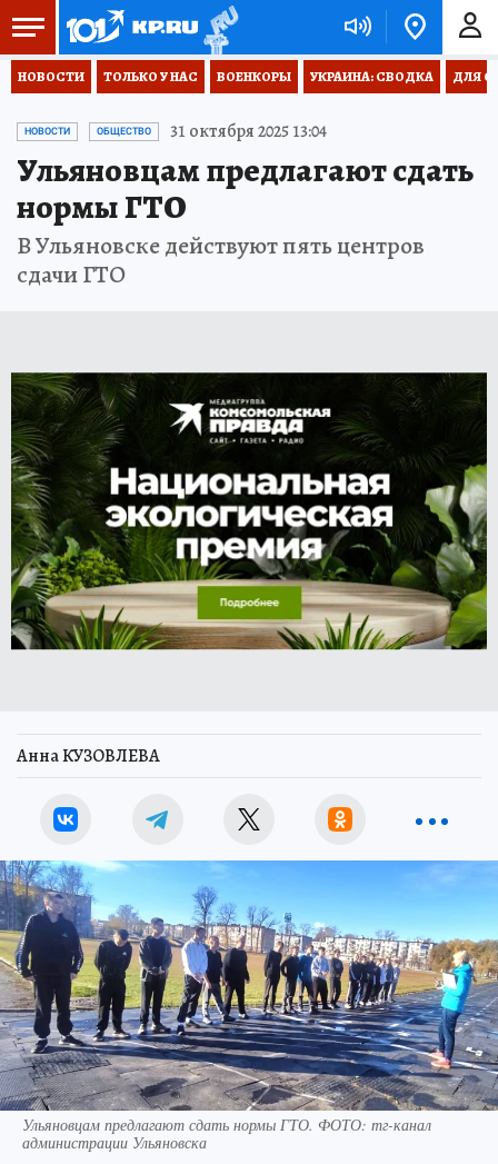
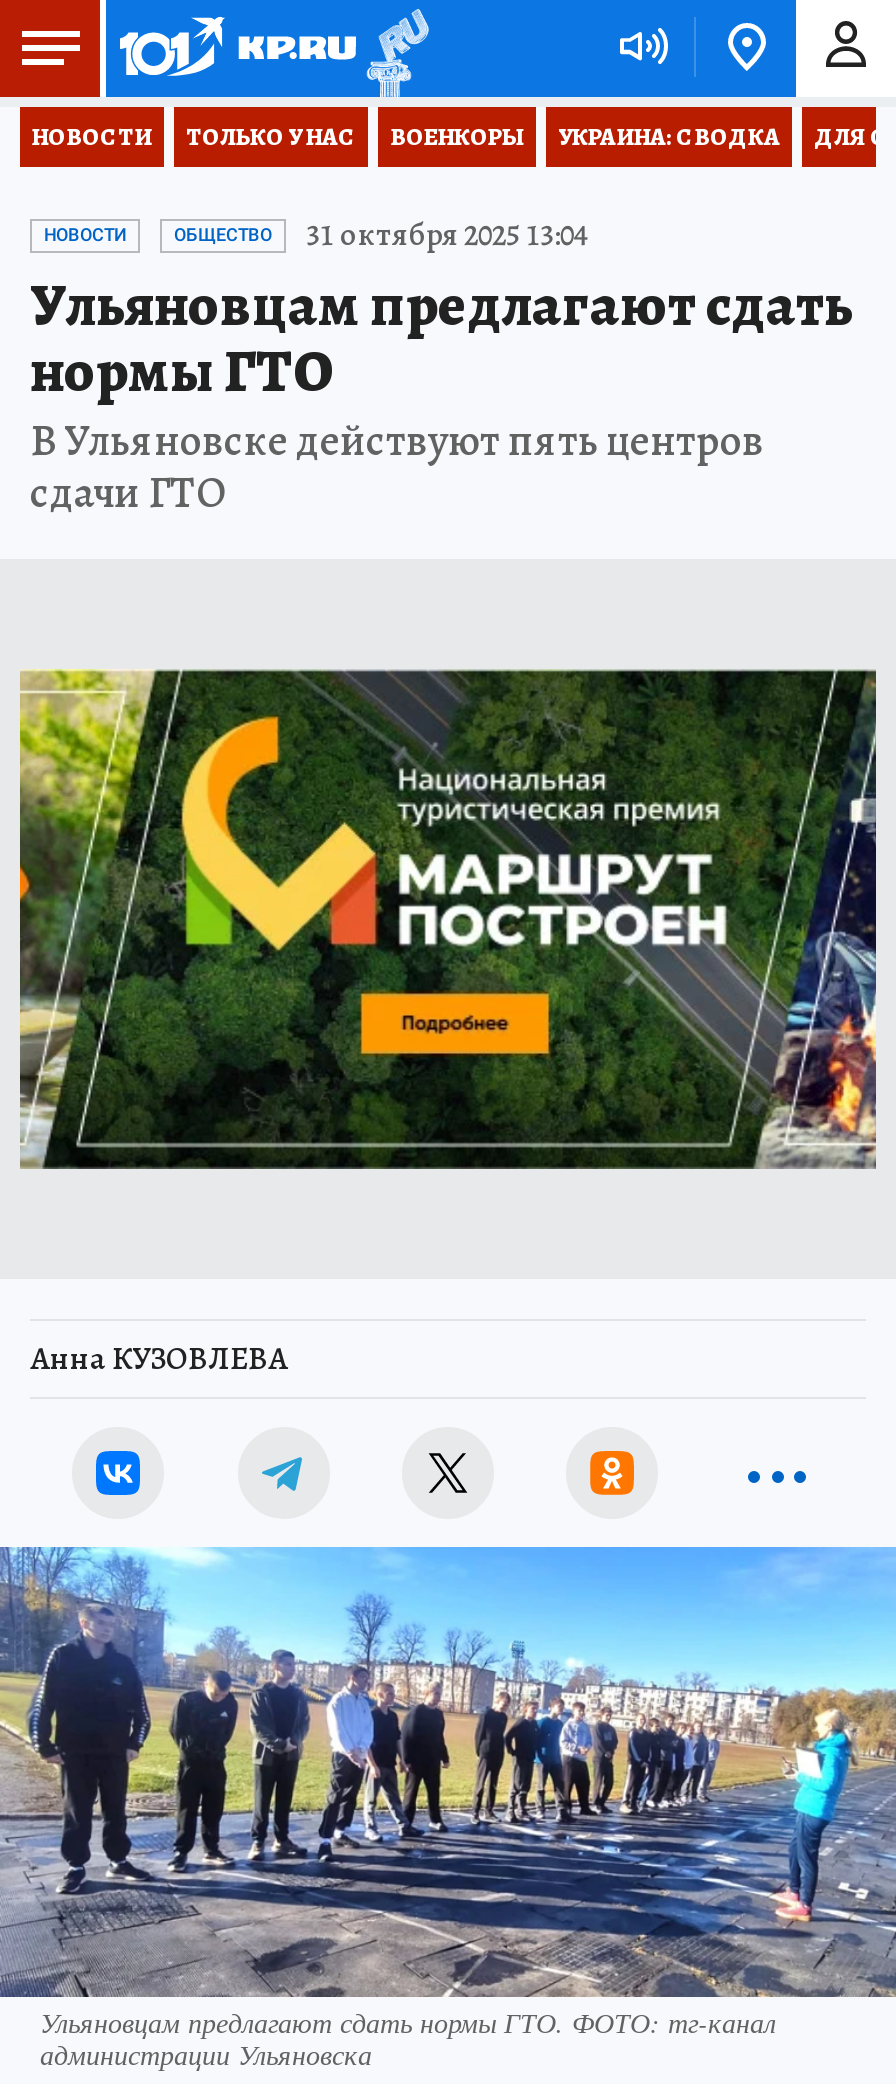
- [image]
+ [image]
